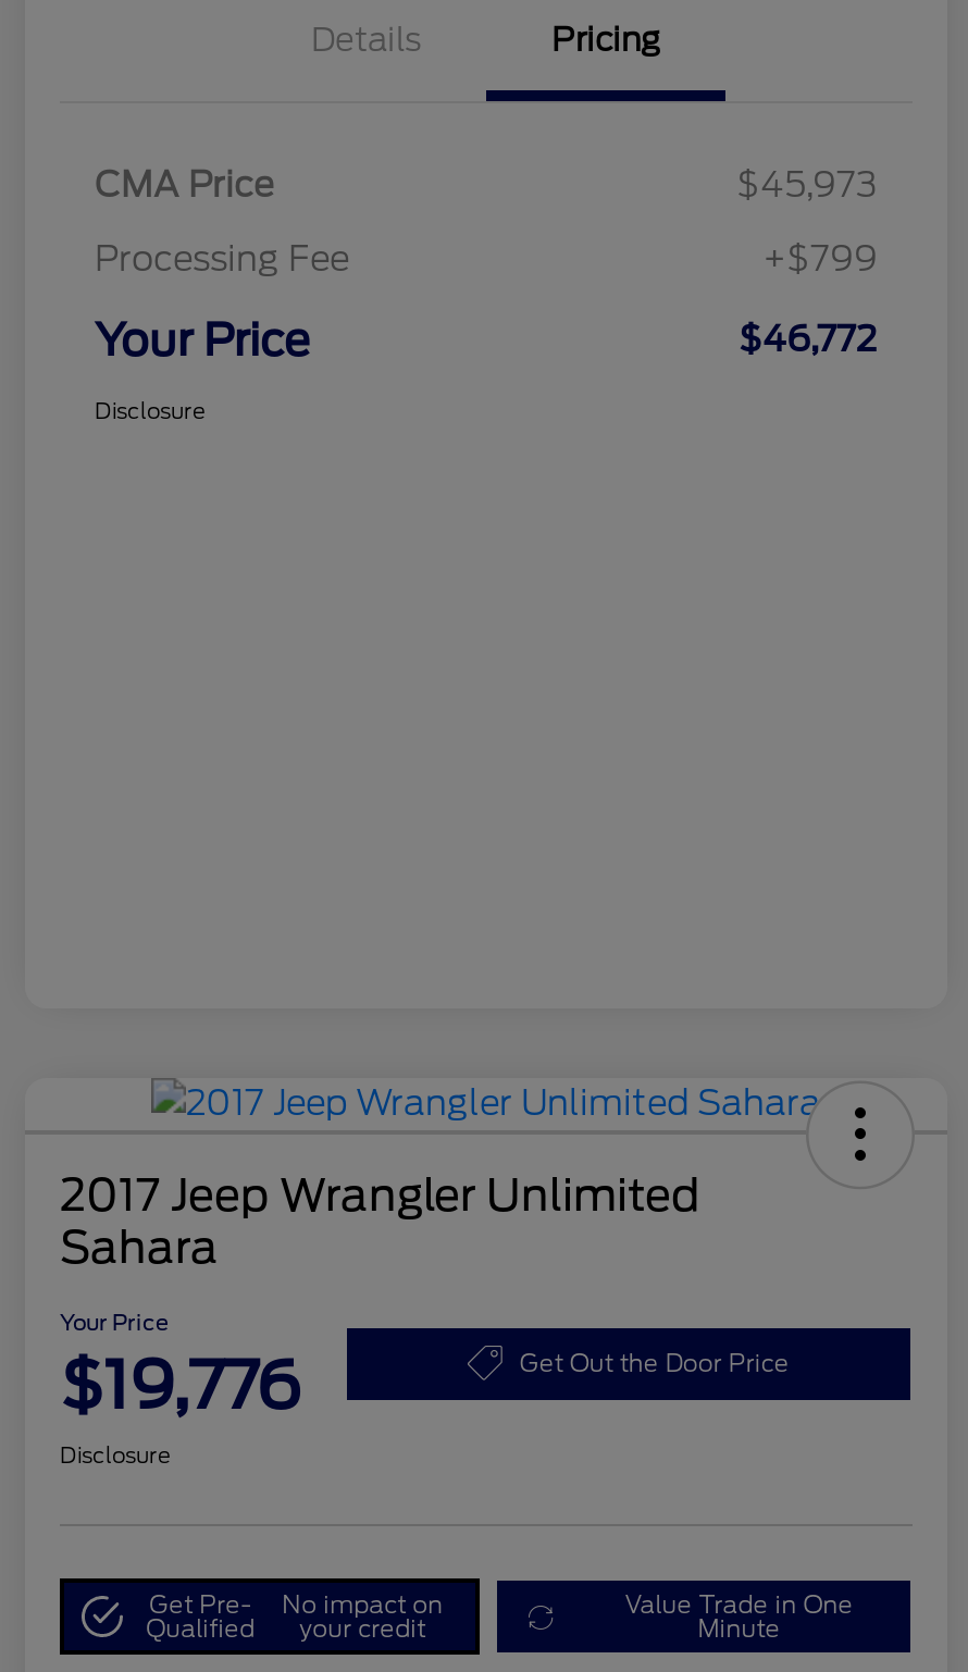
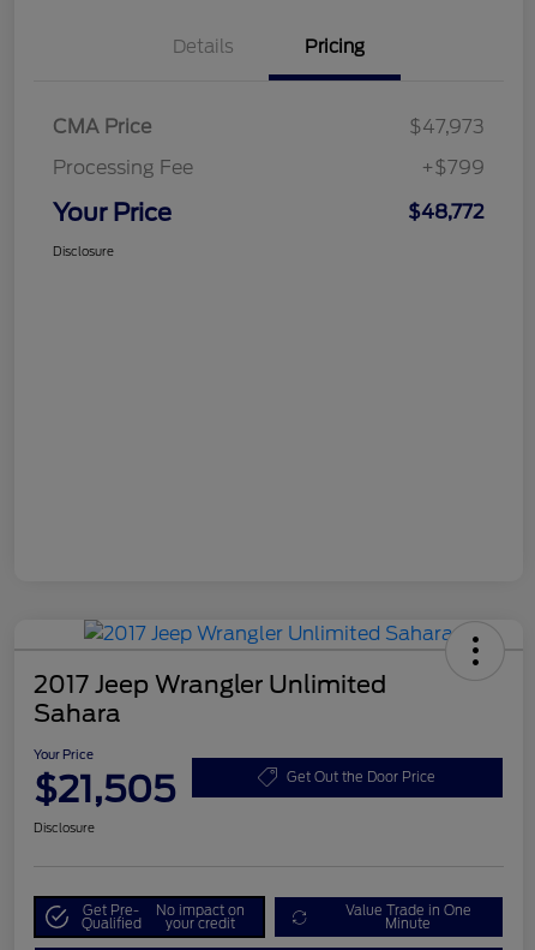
- $45,973
+ $47,973

- $46,772
+ $48,772

- $19,776
+ $21,505
